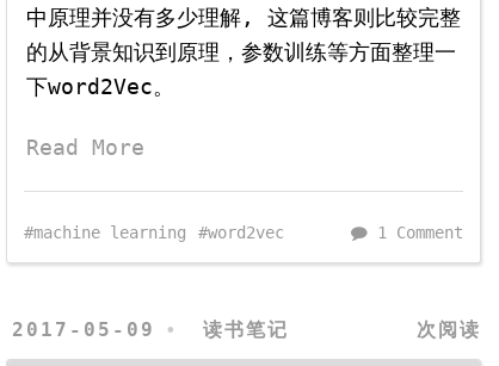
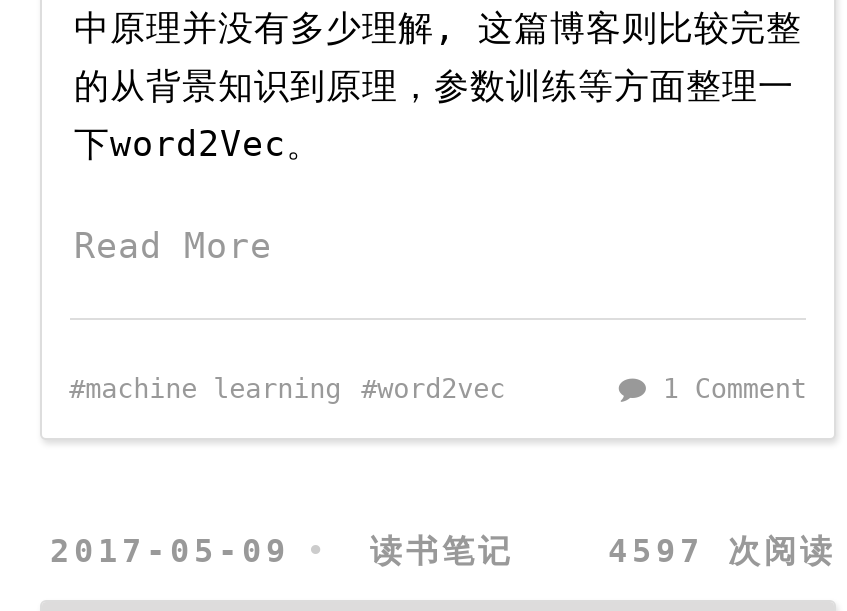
- 次阅读
+ 4597 次阅读
